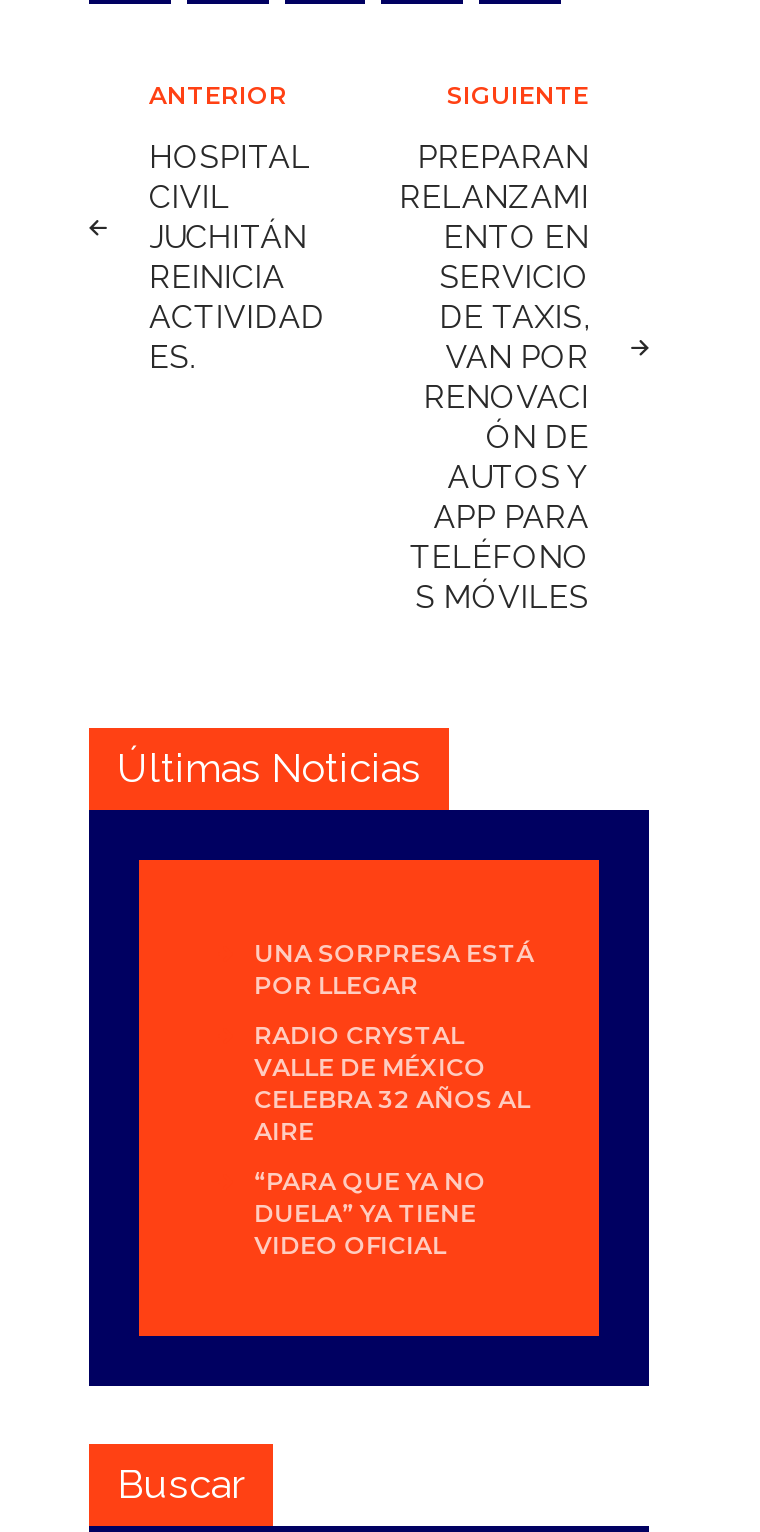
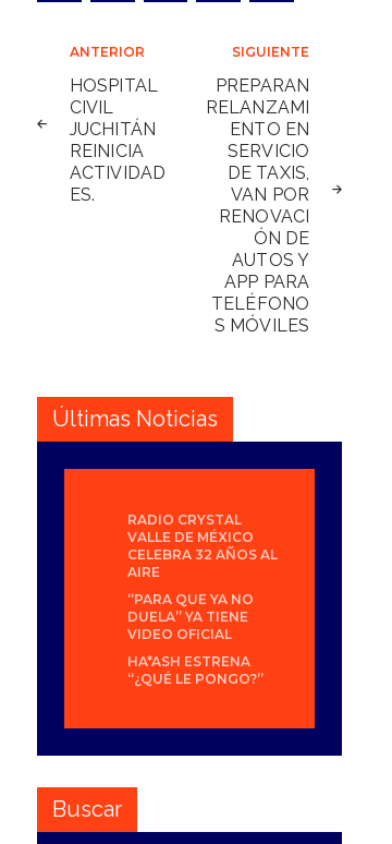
- UNA SORPRESA ESTÁ
- POR LLEGAR

moved up: RADIO CRYSTAL | VALLE DE MÉXICO | CELEBRA 32 AÑOS AL | AIRE | “PARA QUE YA NO | DUELA” YA TIENE | VIDEO OFICIAL

+ HA*ASH ESTRENA
+ “¿QUÉ LE PONGO?”
